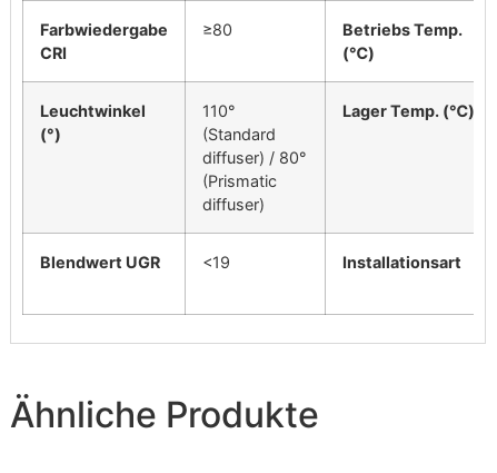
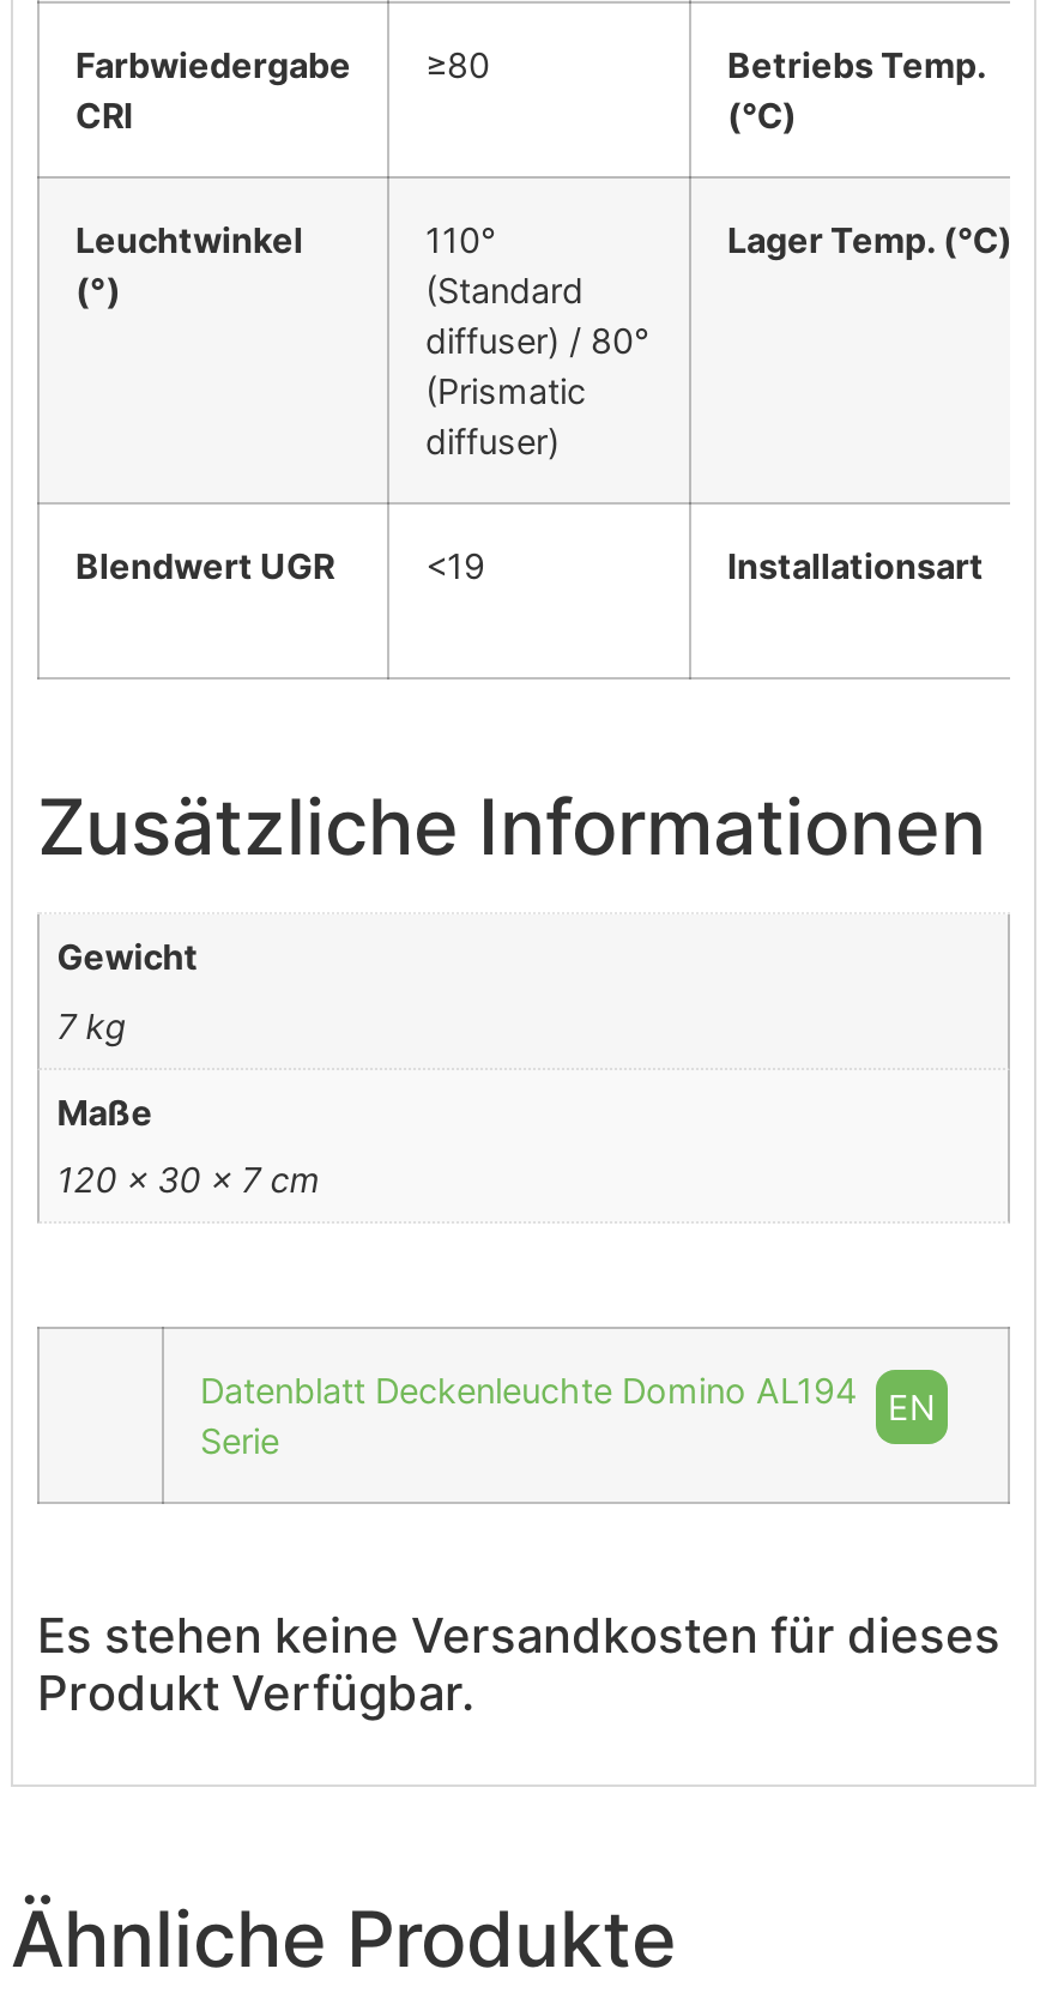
+ Zusätzliche Informationen
+ Gewicht
+ 7 kg
+ Maße
+ 120 × 30 × 7 cm

+ Es stehen keine Versandkosten für dieses
+ Produkt Verfügbar.

+ EN
+ Datenblatt Deckenleuchte Domino AL194
+ Serie
